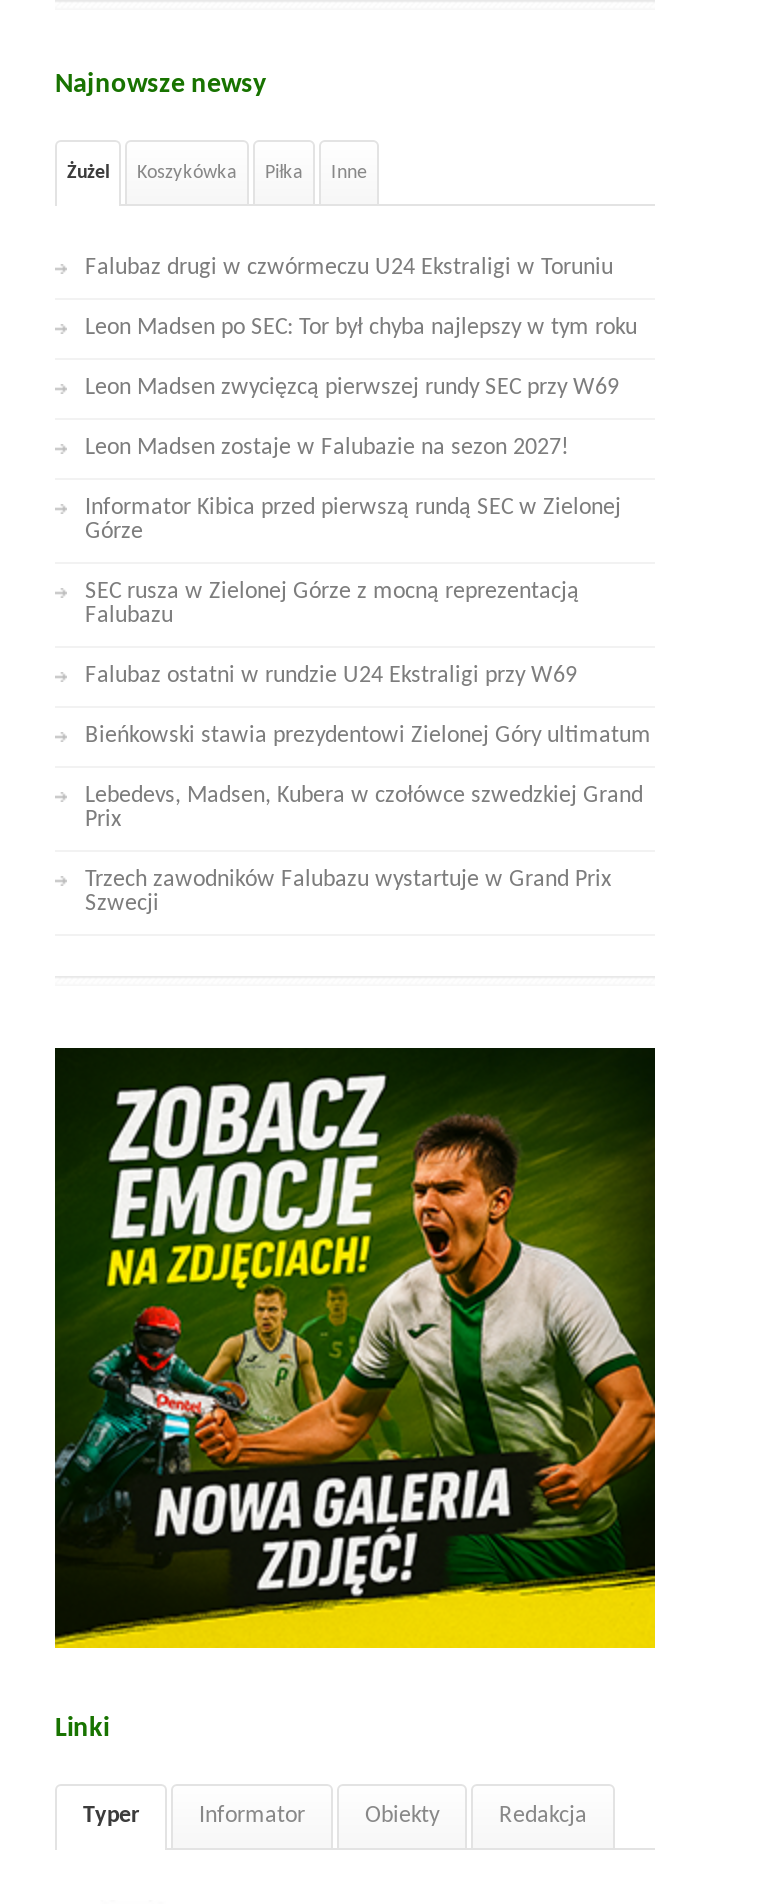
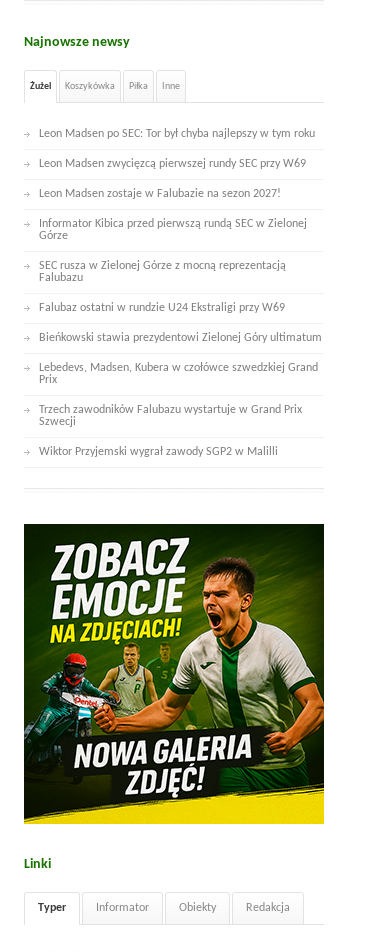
- Falubaz drugi w czwórmeczu U24 Ekstraligi w Toruniu

moved up: Leon Madsen po SEC: Tor był chyba najlepszy w tym roku | Leon Madsen zwycięzcą pierwszej rundy SEC przy W69 | Leon Madsen zostaje w Falubazie na sezon 2027! | ... | Trzech zawodników Falubazu wystartuje w Grand Prix | Szwecji

+ Wiktor Przyjemski wygrał zawody SGP2 w Malilli
